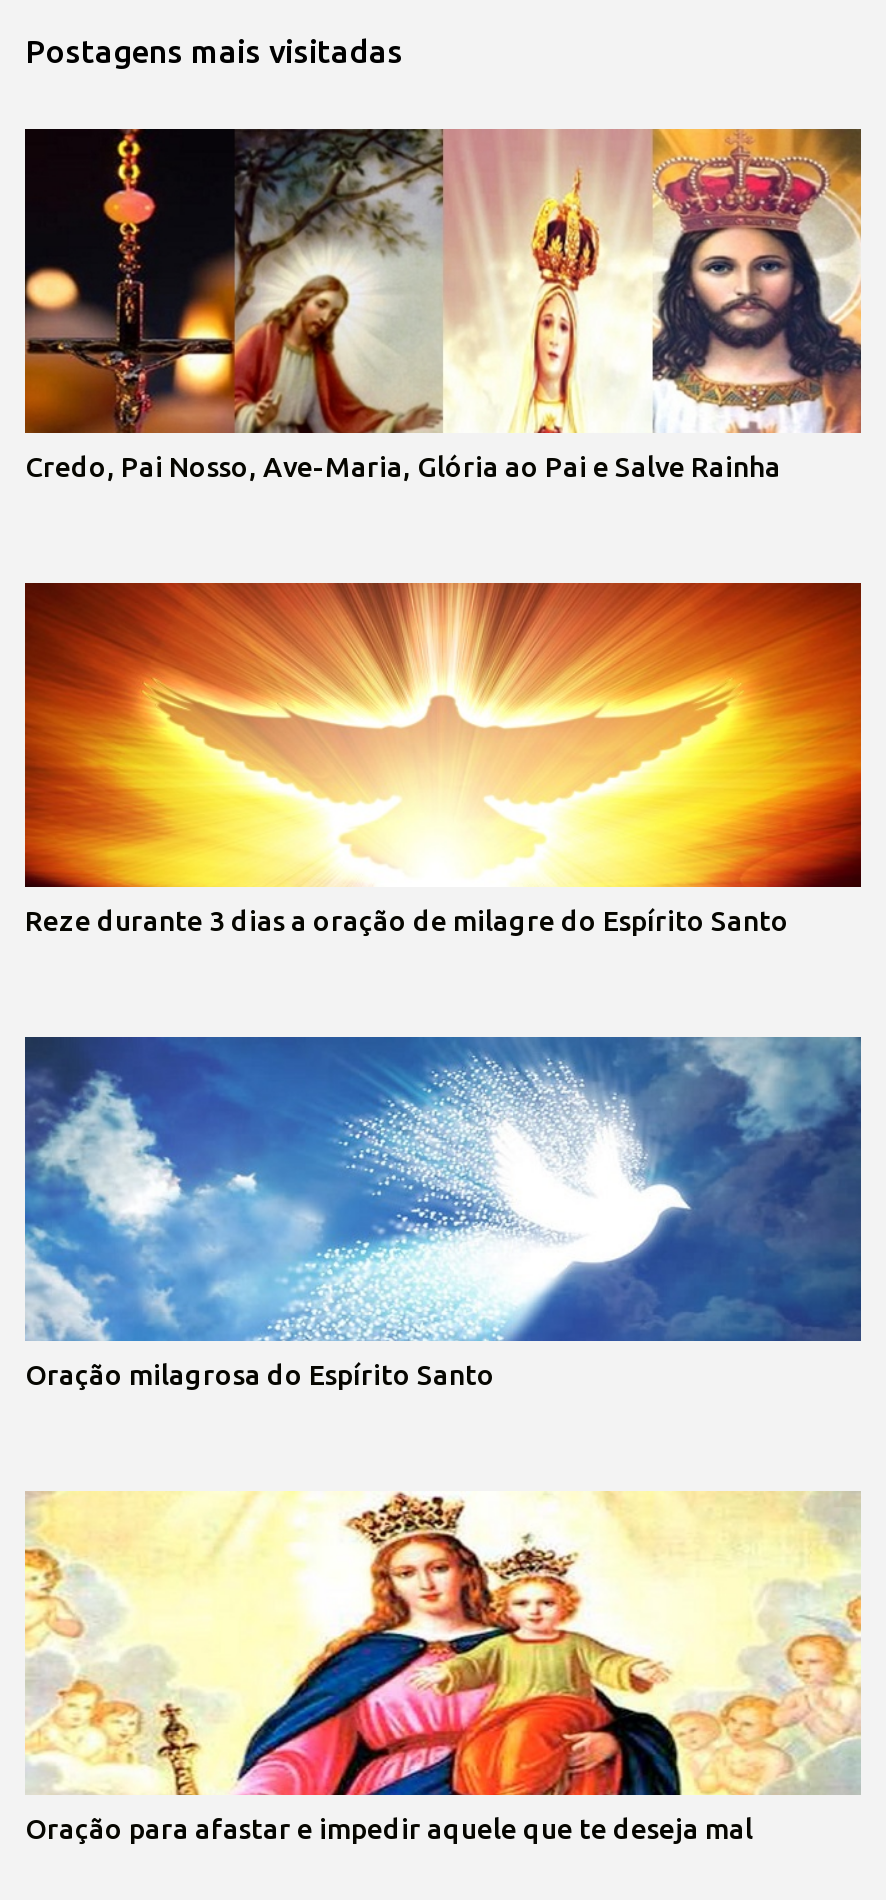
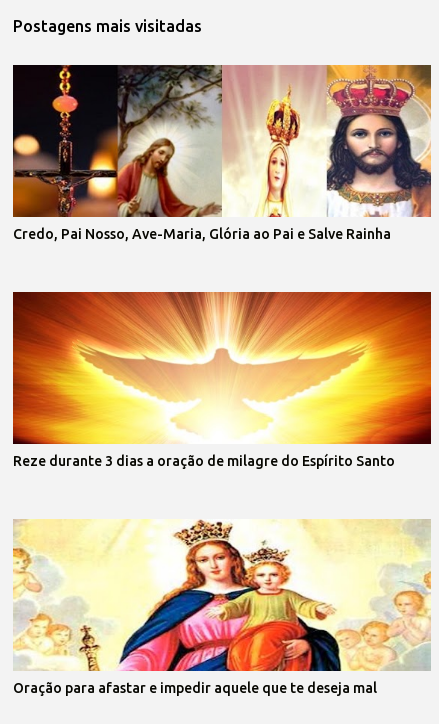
- [image]
- Oração milagrosa do Espírito Santo
